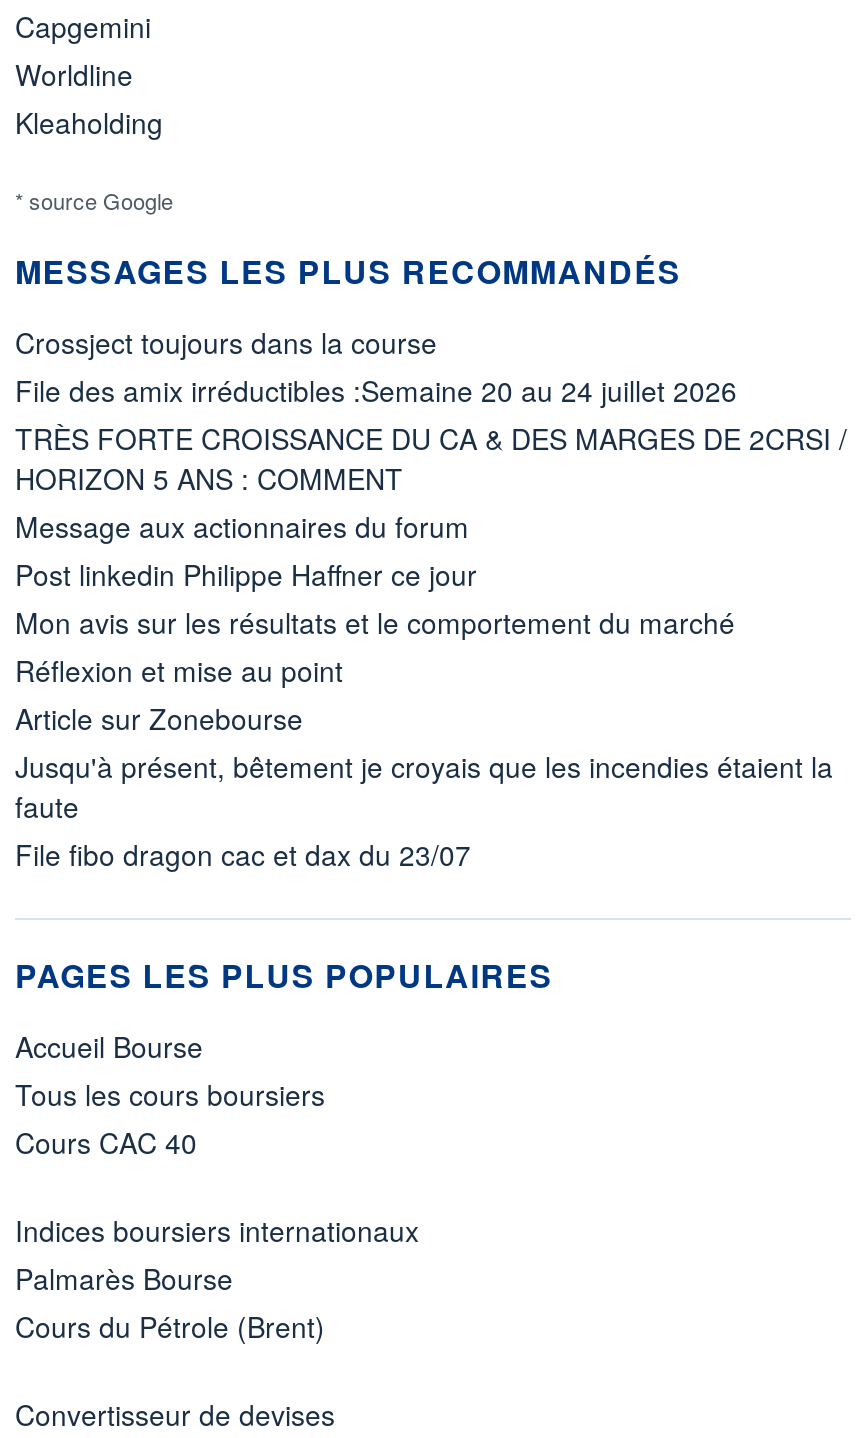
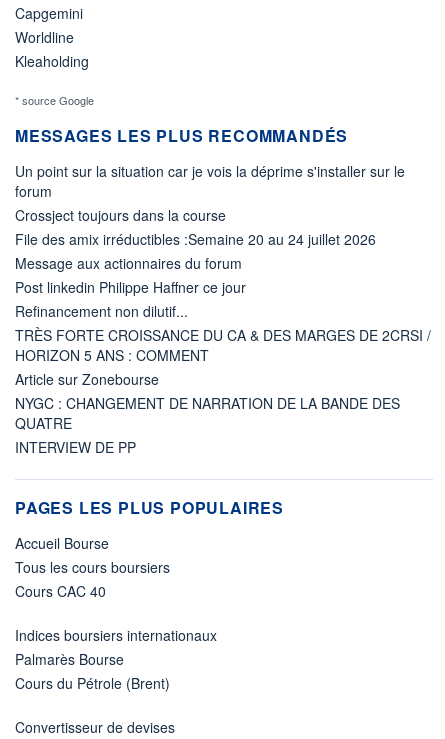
+ Un point sur la situation car je vois la déprime s'installer sur le
+ forum

moved down: Crossject toujours dans la course | File des amix irréductibles :Semaine 20 au 24 juillet 2026

moved down: TRÈS FORTE CROISSANCE DU CA & DES MARGES DE 2CRSI / | HORIZON 5 ANS : COMMENT

- Mon avis sur les résultats et le comportement du marché
- Réflexion et mise au point
+ Refinancement non dilutif...

- Jusqu'à présent, bêtement je croyais que les incendies étaient la
- faute
- File fibo dragon cac et dax du 23/07
+ NYGC : CHANGEMENT DE NARRATION DE LA BANDE DES
+ QUATRE
+ INTERVIEW DE PP
